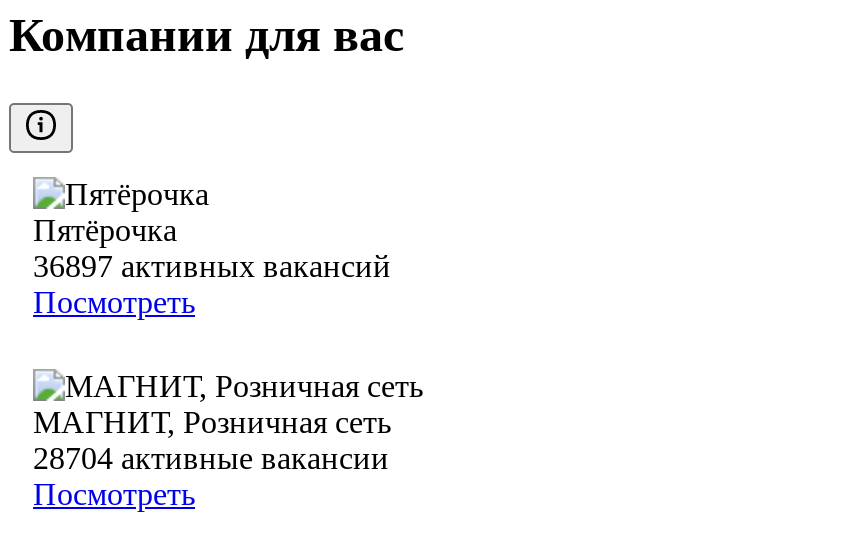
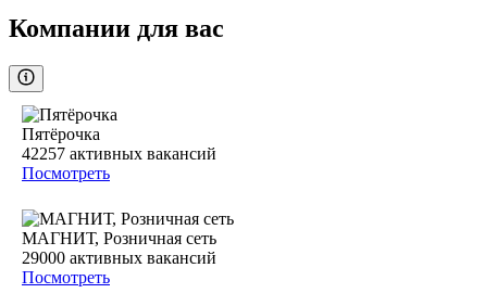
- 36897 активных вакансий
+ 42257 активных вакансий

- 28704 активные вакансии
+ 29000 активных вакансий
